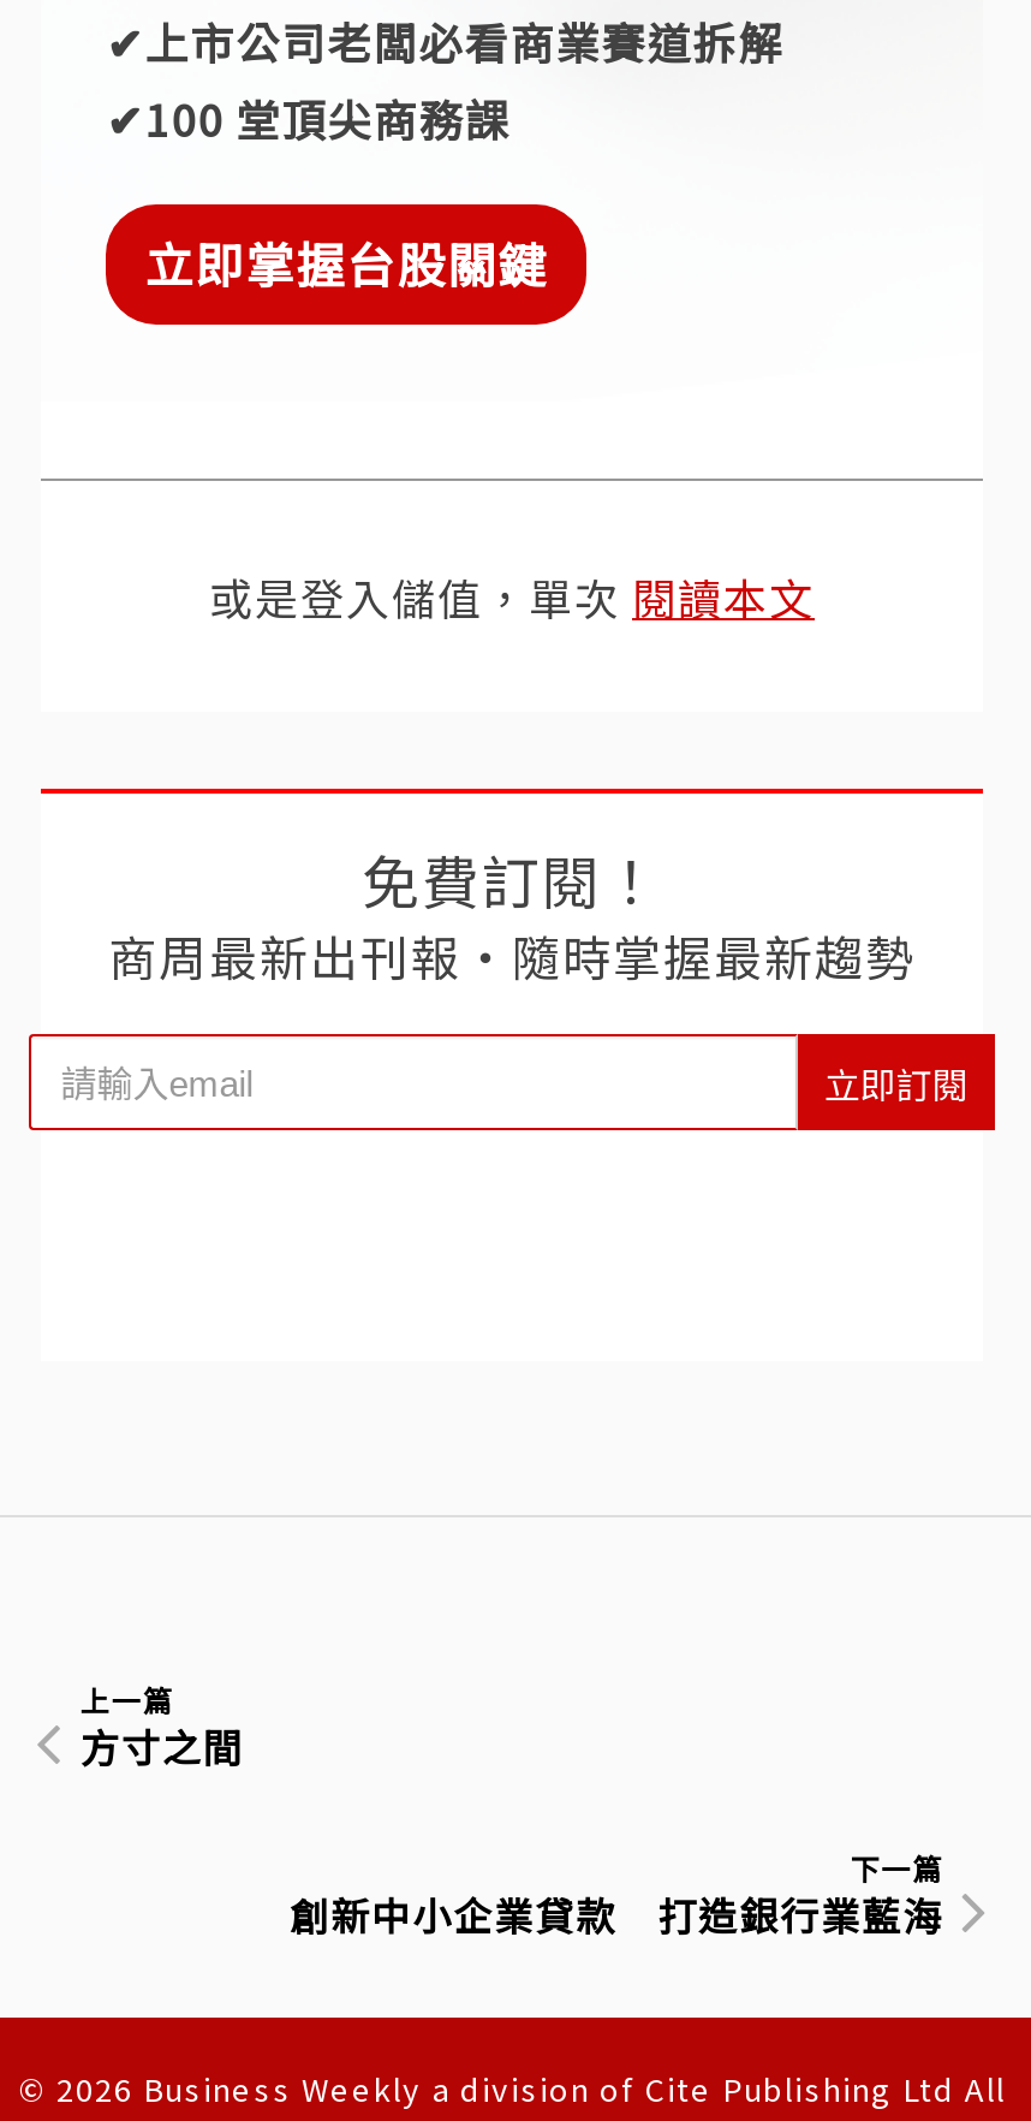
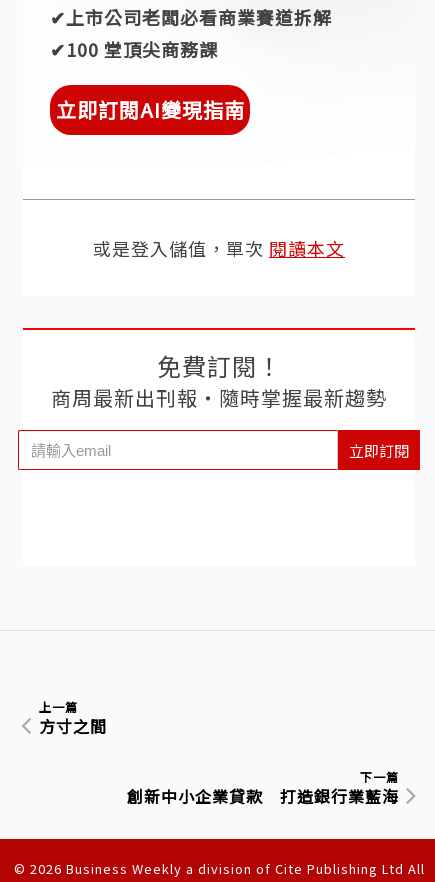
- 立即掌握台股關鍵
+ 立即訂閱AI變現指南
